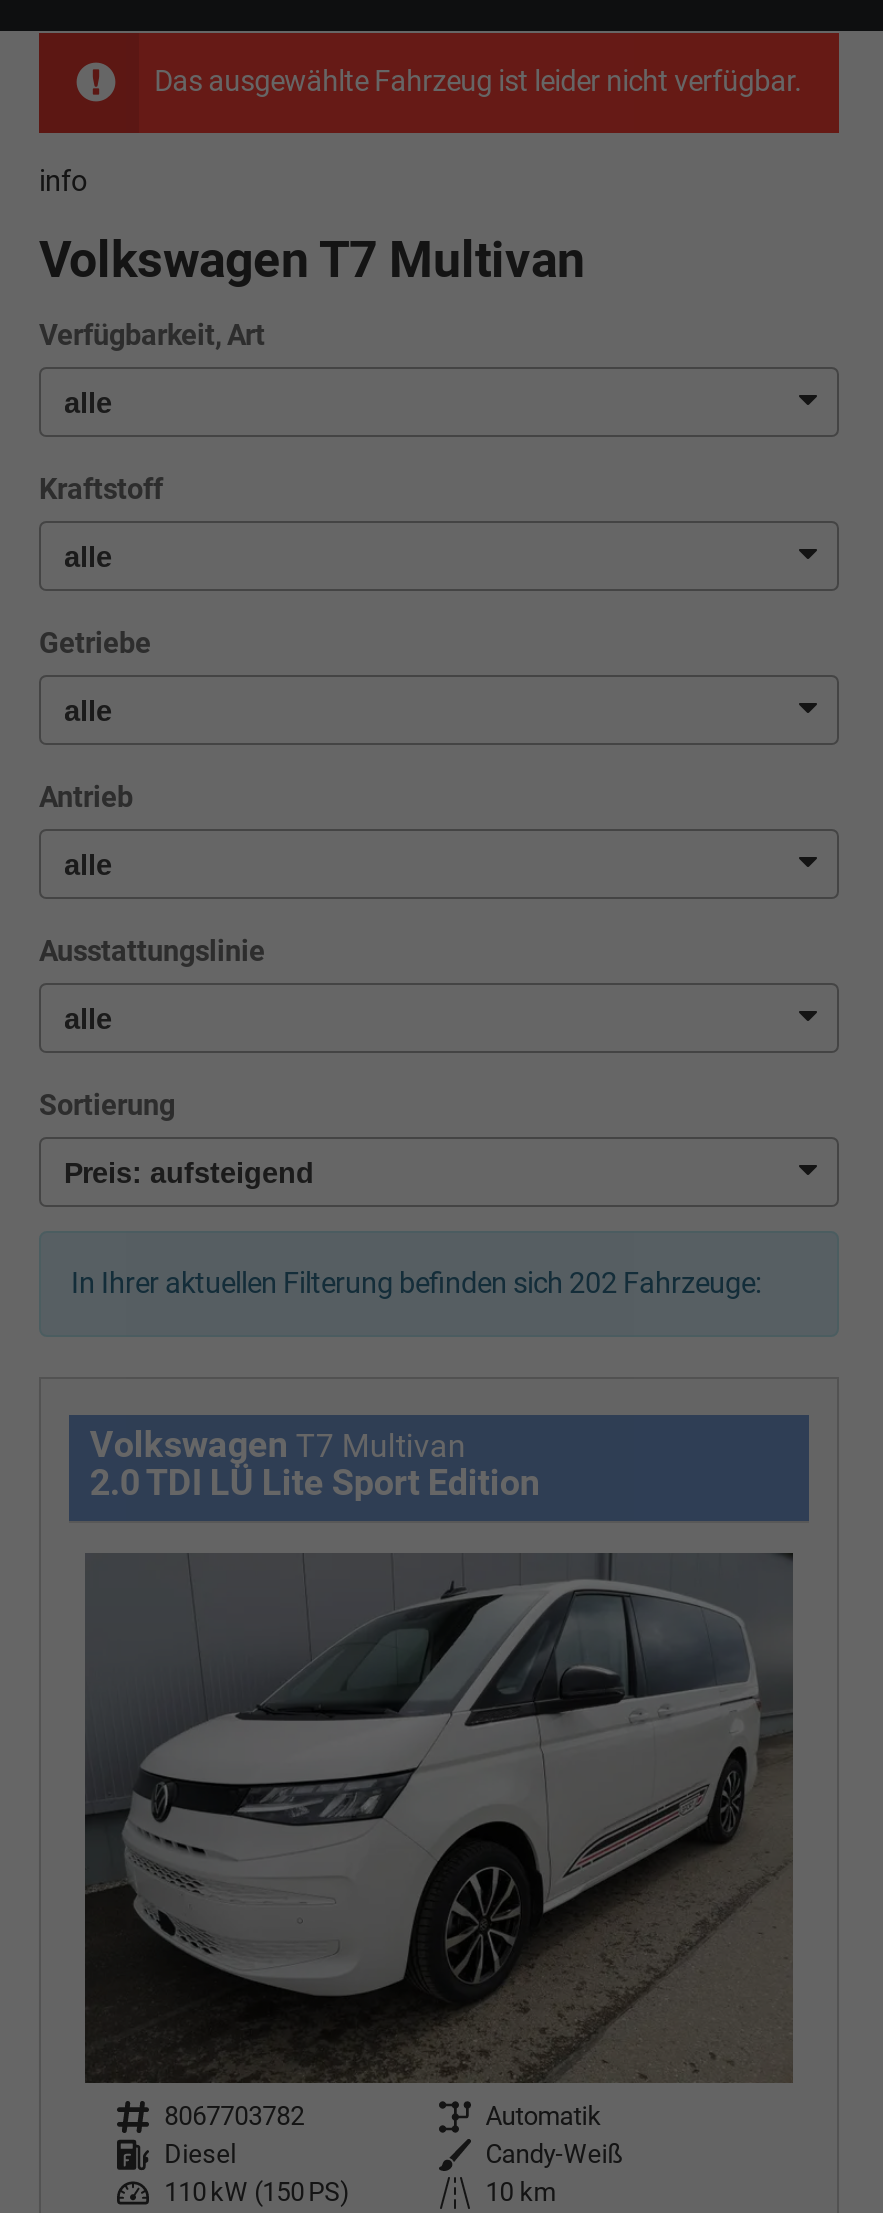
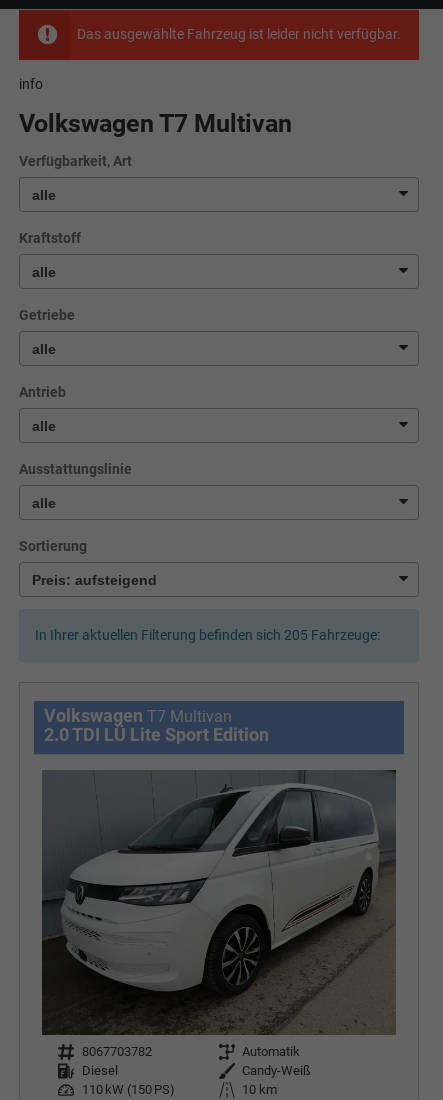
- In Ihrer aktuellen Filterung befinden sich 202 Fahrzeuge:
+ In Ihrer aktuellen Filterung befinden sich 205 Fahrzeuge:
